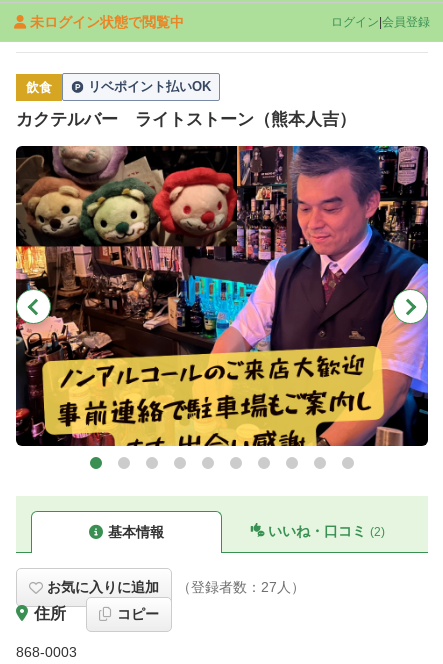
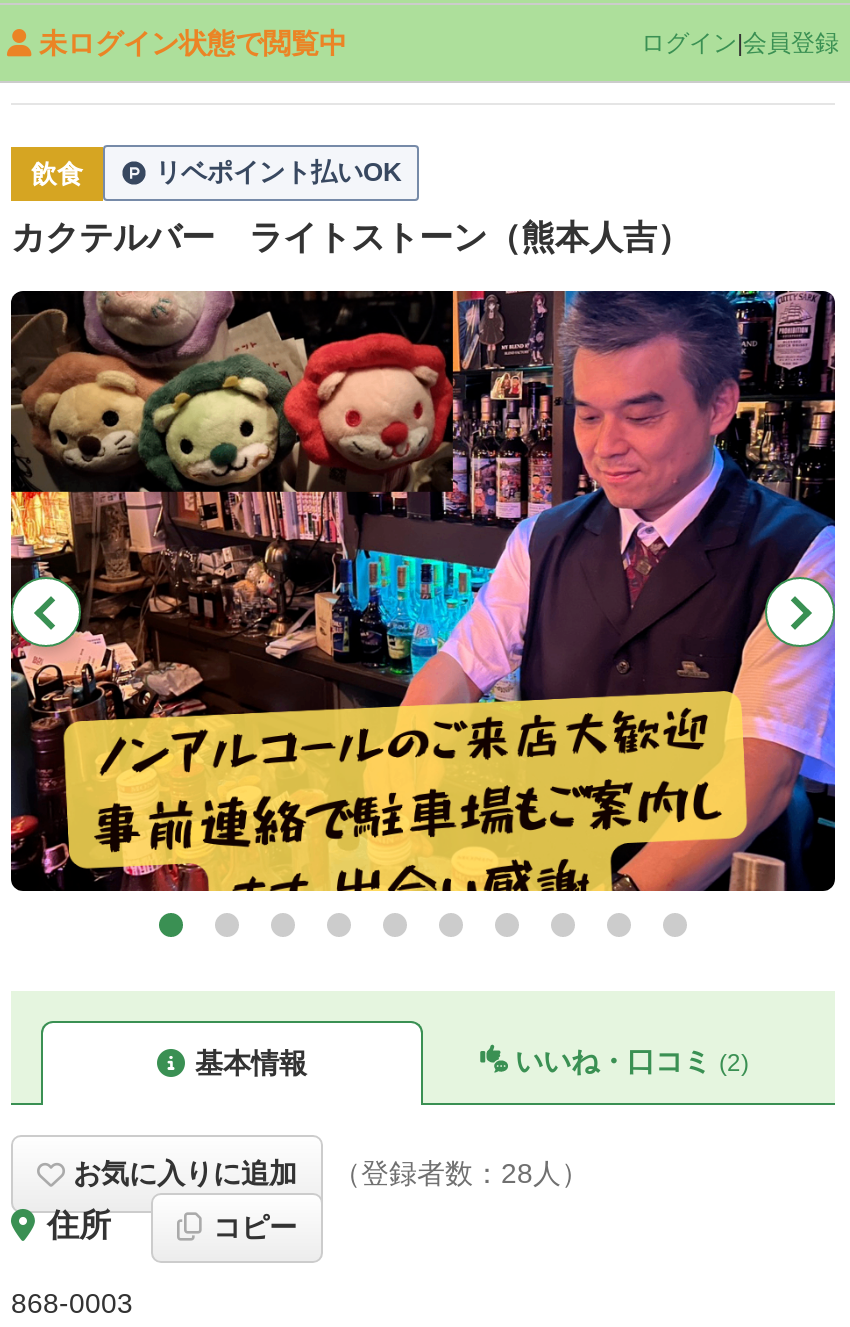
- お気に入りに追加 （登録者数：27人）
+ お気に入りに追加 （登録者数：28人）
